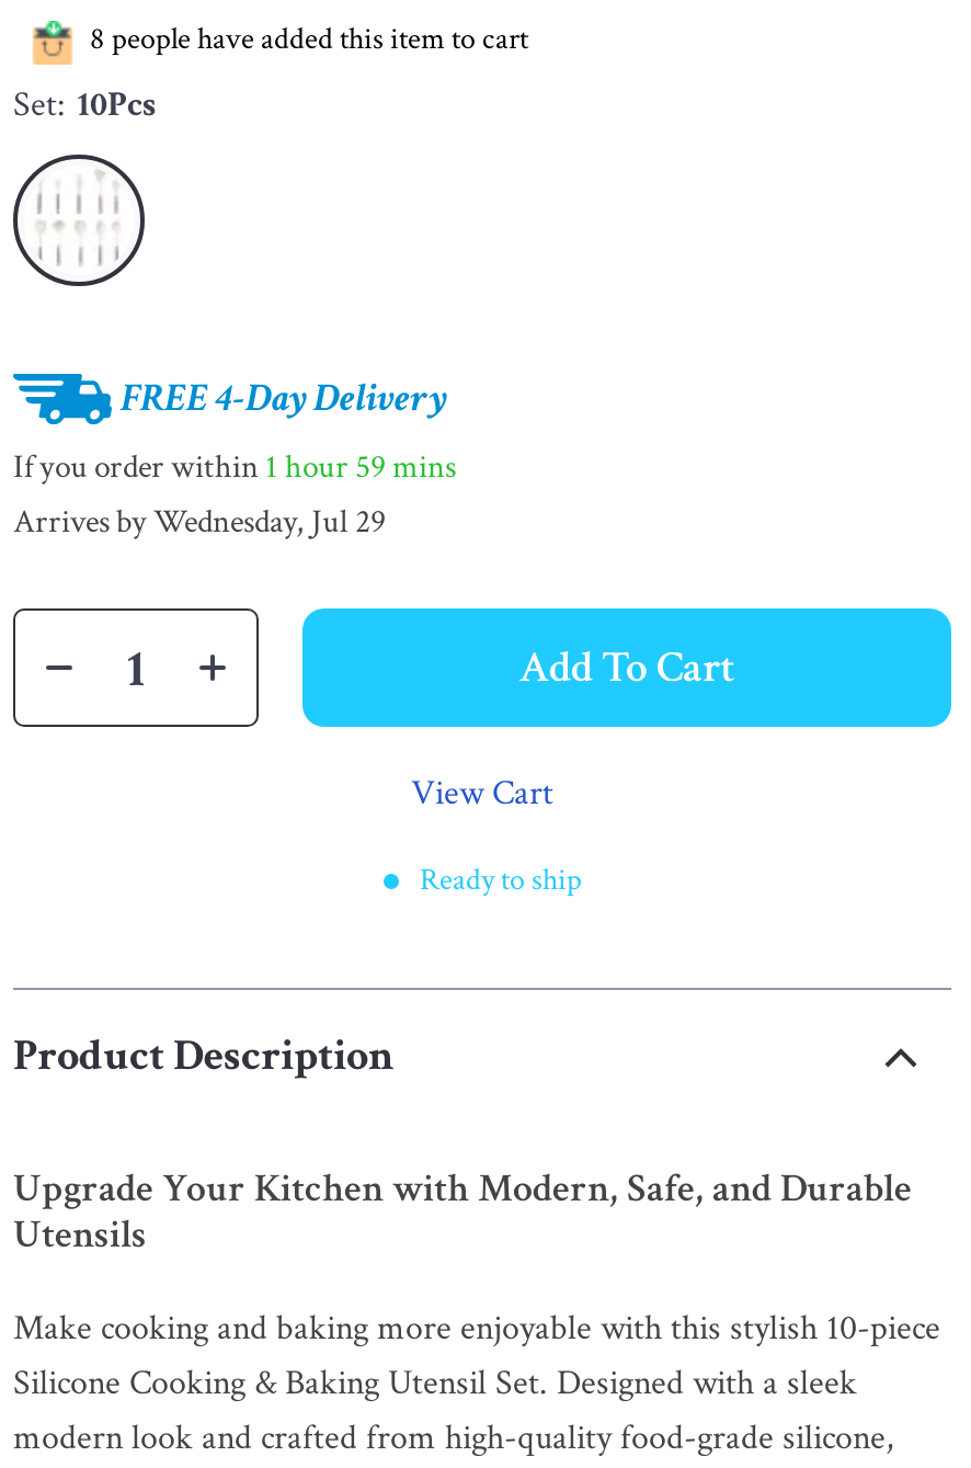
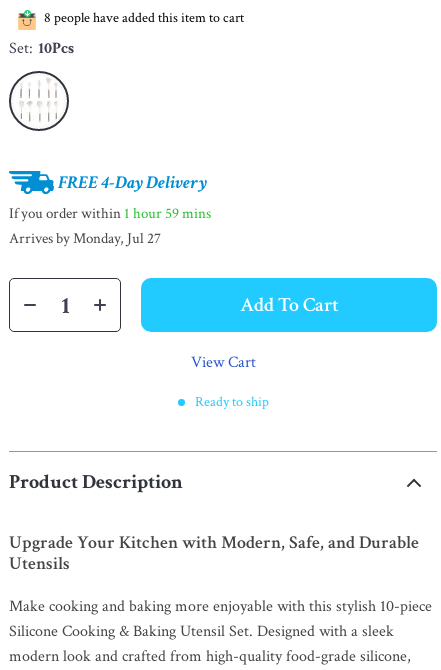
- Arrives by Wednesday, Jul 29
+ Arrives by Monday, Jul 27
